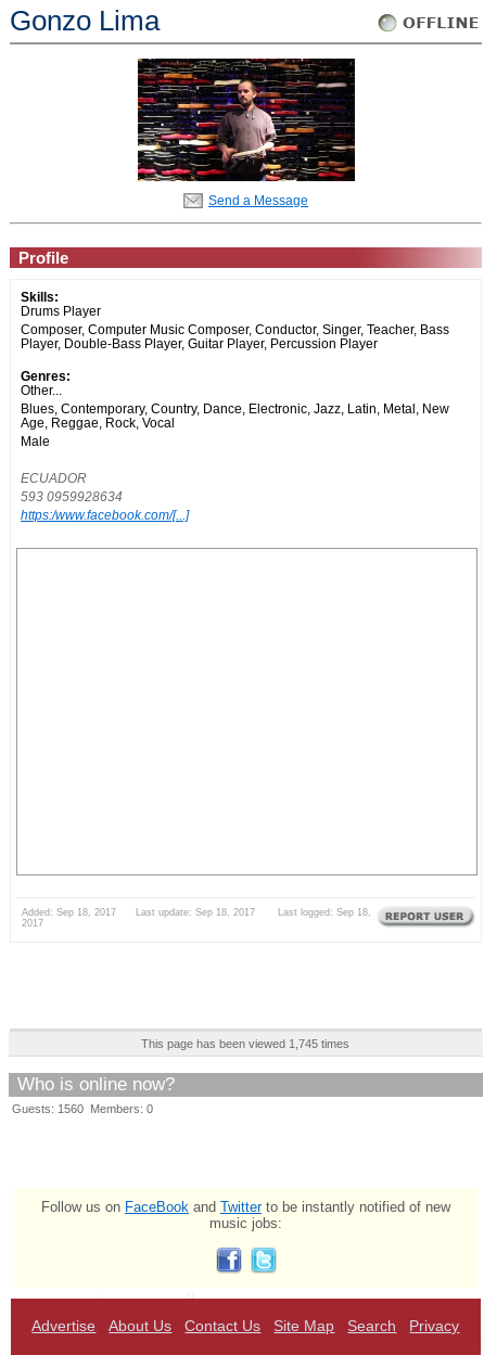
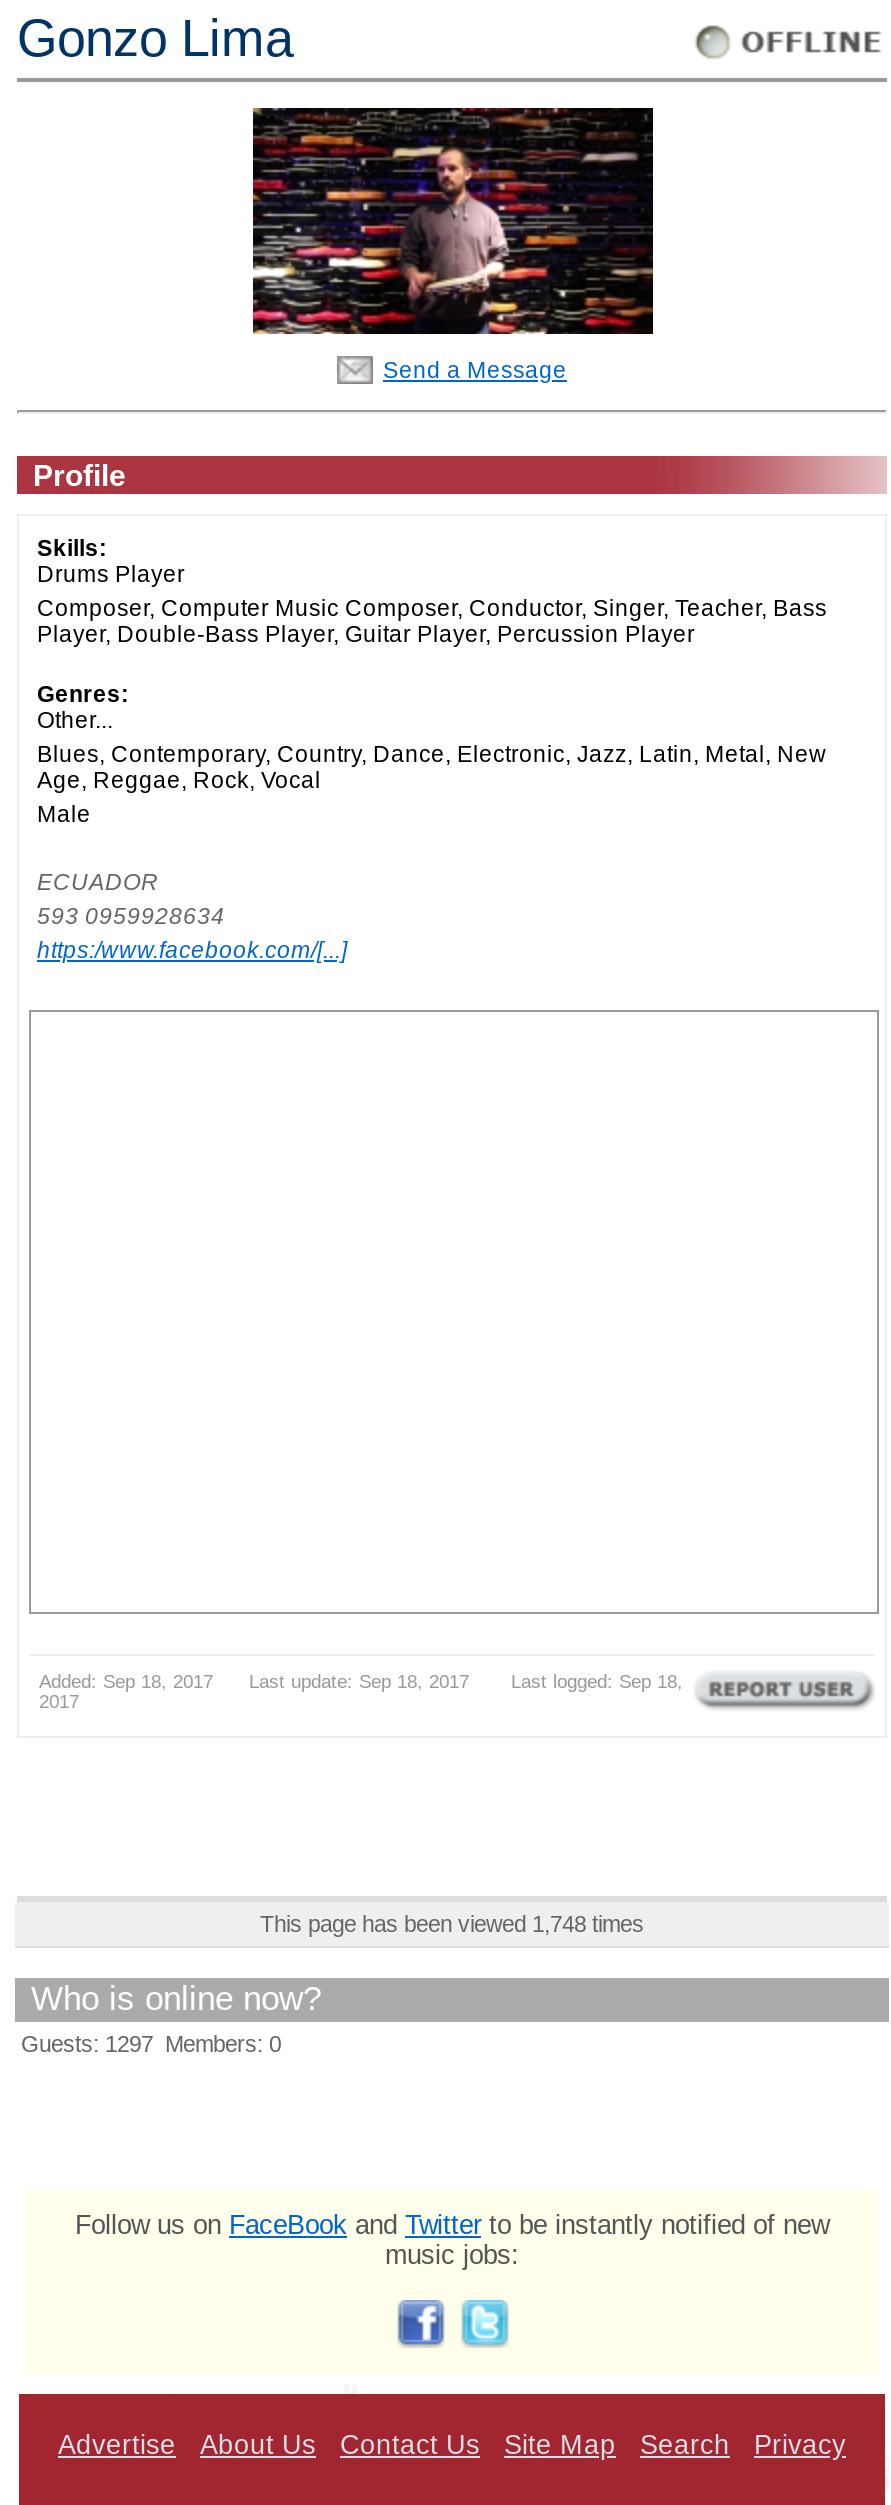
- This page has been viewed 1,745 times
+ This page has been viewed 1,748 times

- Guests: 1560 Members: 0
+ Guests: 1297 Members: 0
